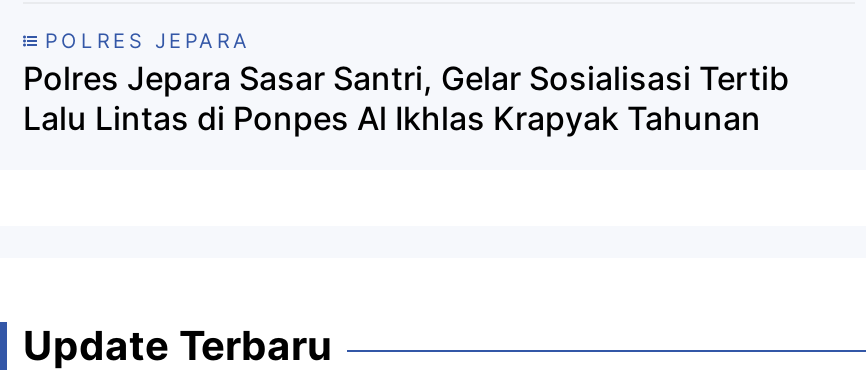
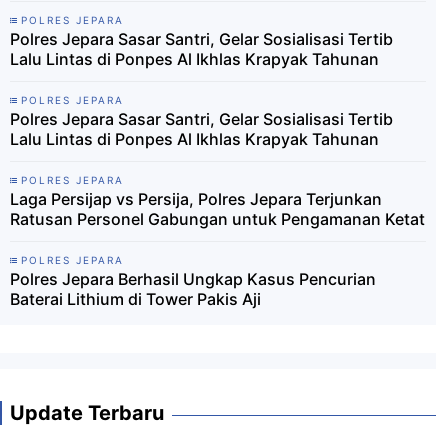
+ POLRES JEPARA
+ Polres Jepara Sasar Santri, Gelar Sosialisasi Tertib
+ Lalu Lintas di Ponpes Al Ikhlas Krapyak Tahunan
+ POLRES JEPARA
+ Laga Persijap vs Persija, Polres Jepara Terjunkan
+ Ratusan Personel Gabungan untuk Pengamanan Ketat
+ POLRES JEPARA
+ Polres Jepara Berhasil Ungkap Kasus Pencurian
+ Baterai Lithium di Tower Pakis Aji
